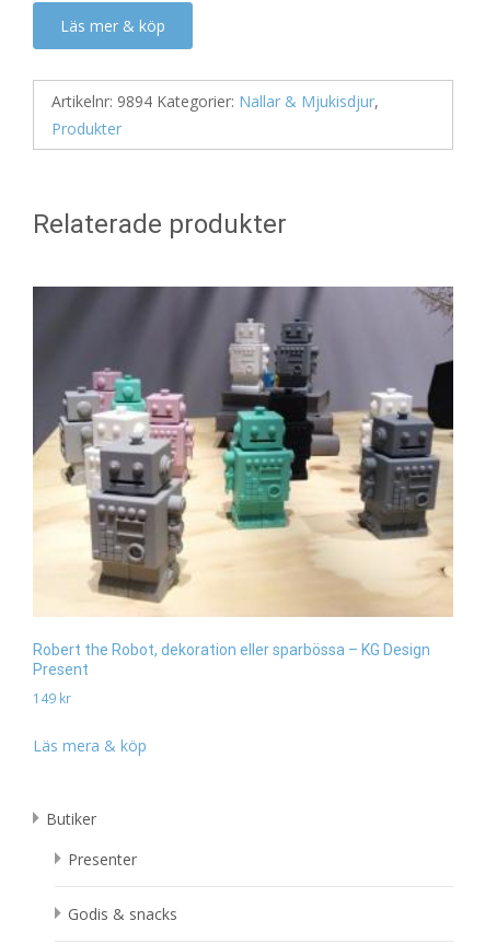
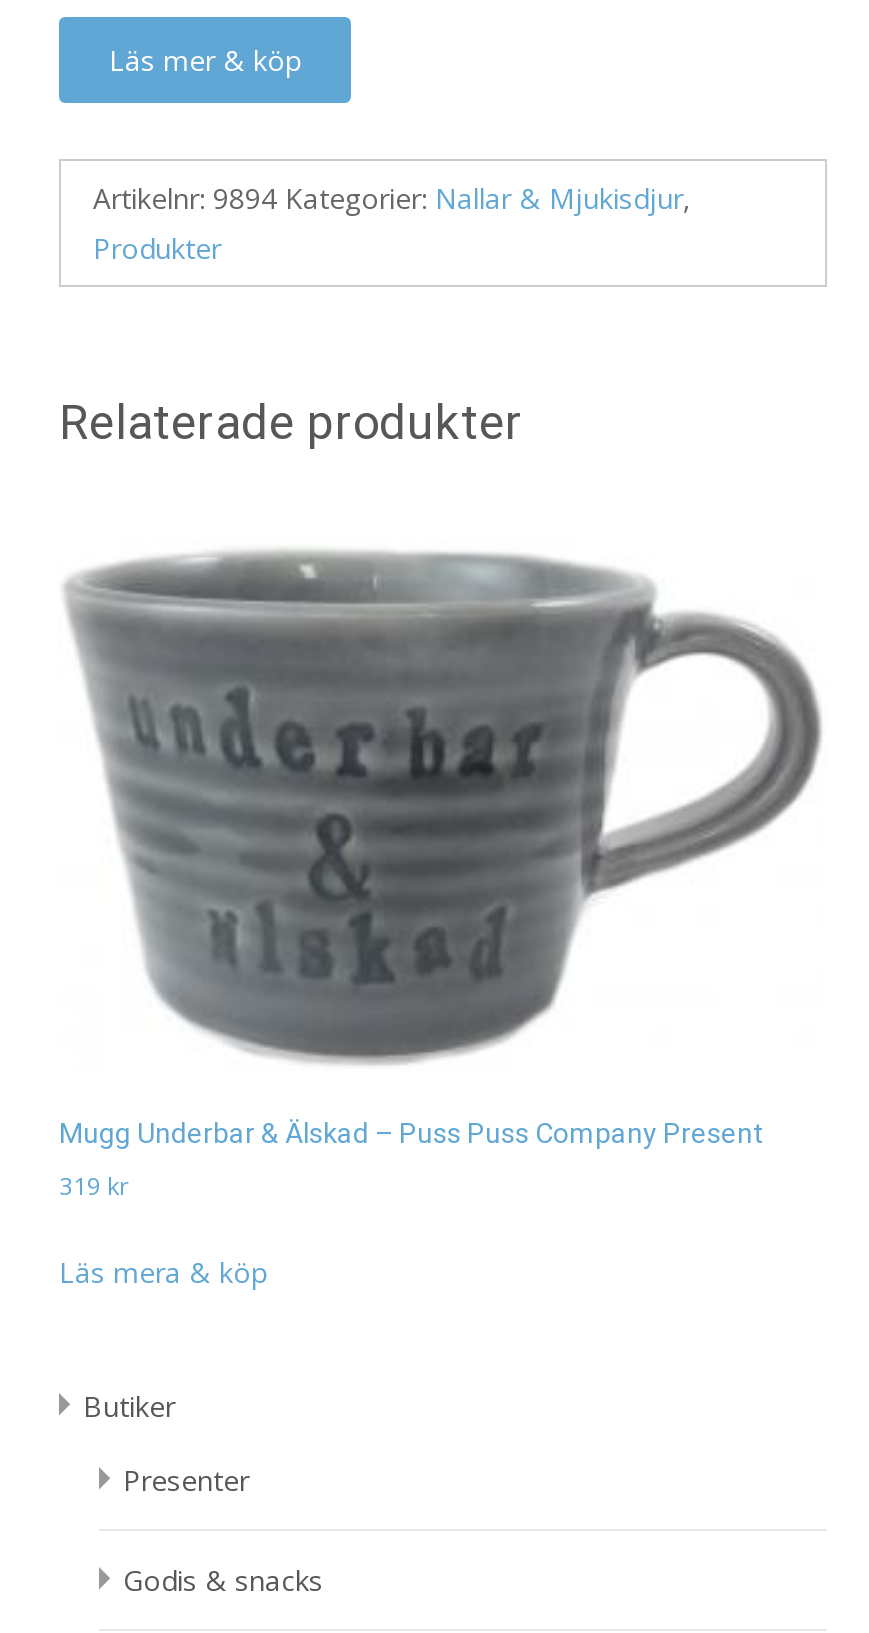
- [image]
- Robert the Robot, dekoration eller sparbössa – KG Design
- Present
+ [image]
+ Mugg Underbar & Älskad – Puss Puss Company Present

- 149 kr
+ 319 kr
